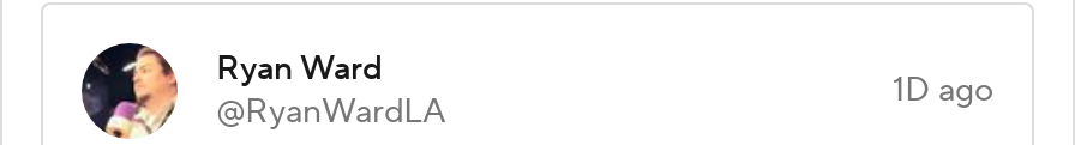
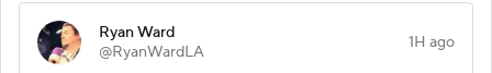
- 1D ago
+ 1H ago
